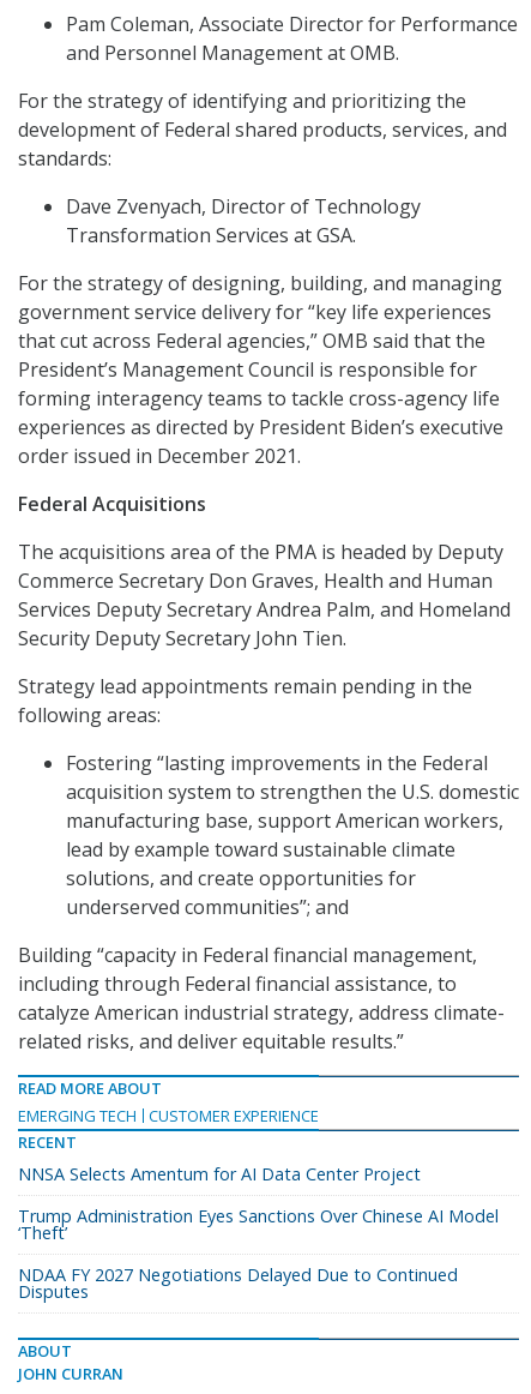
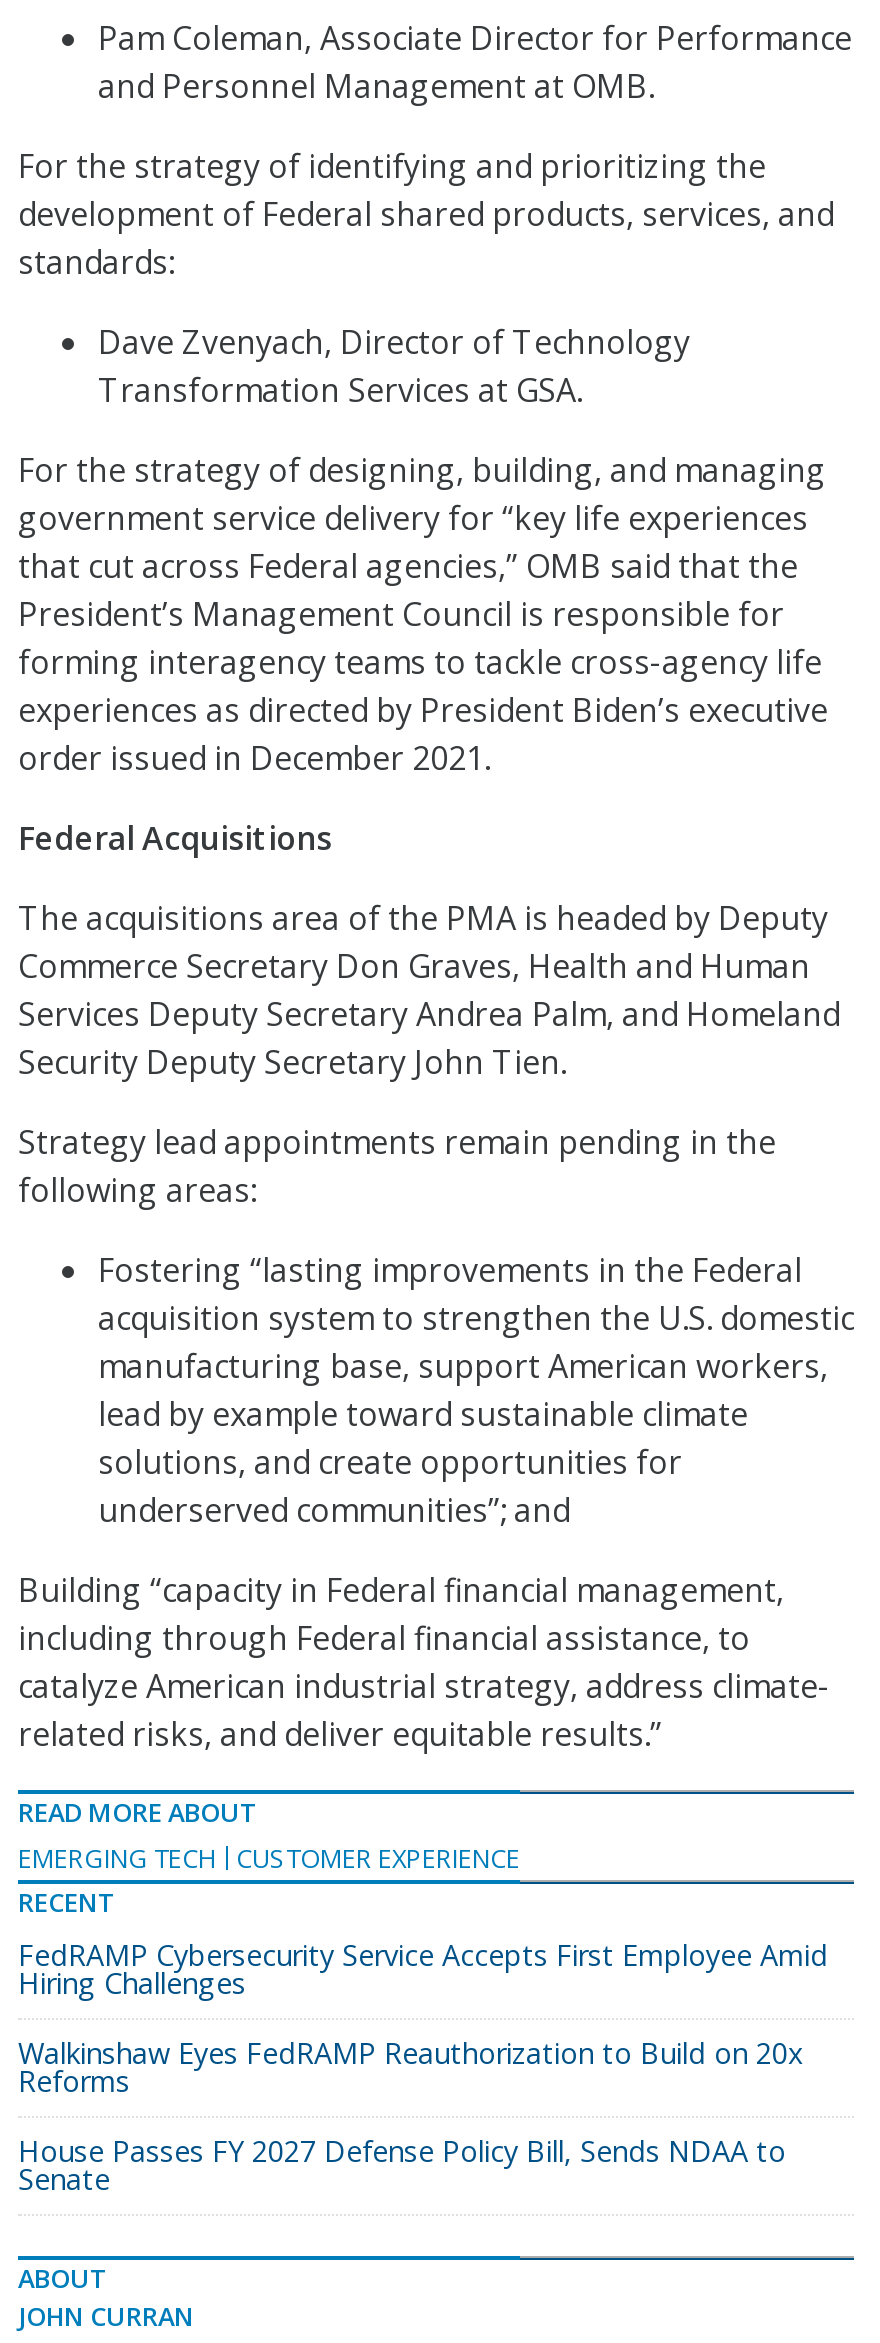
- NNSA Selects Amentum for AI Data Center Project
+ FedRAMP Cybersecurity Service Accepts First Employee Amid
+ Hiring Challenges

- Trump Administration Eyes Sanctions Over Chinese AI Model
- ‘Theft’
+ Walkinshaw Eyes FedRAMP Reauthorization to Build on 20x
+ Reforms

- NDAA FY 2027 Negotiations Delayed Due to Continued
- Disputes
+ House Passes FY 2027 Defense Policy Bill, Sends NDAA to
+ Senate
